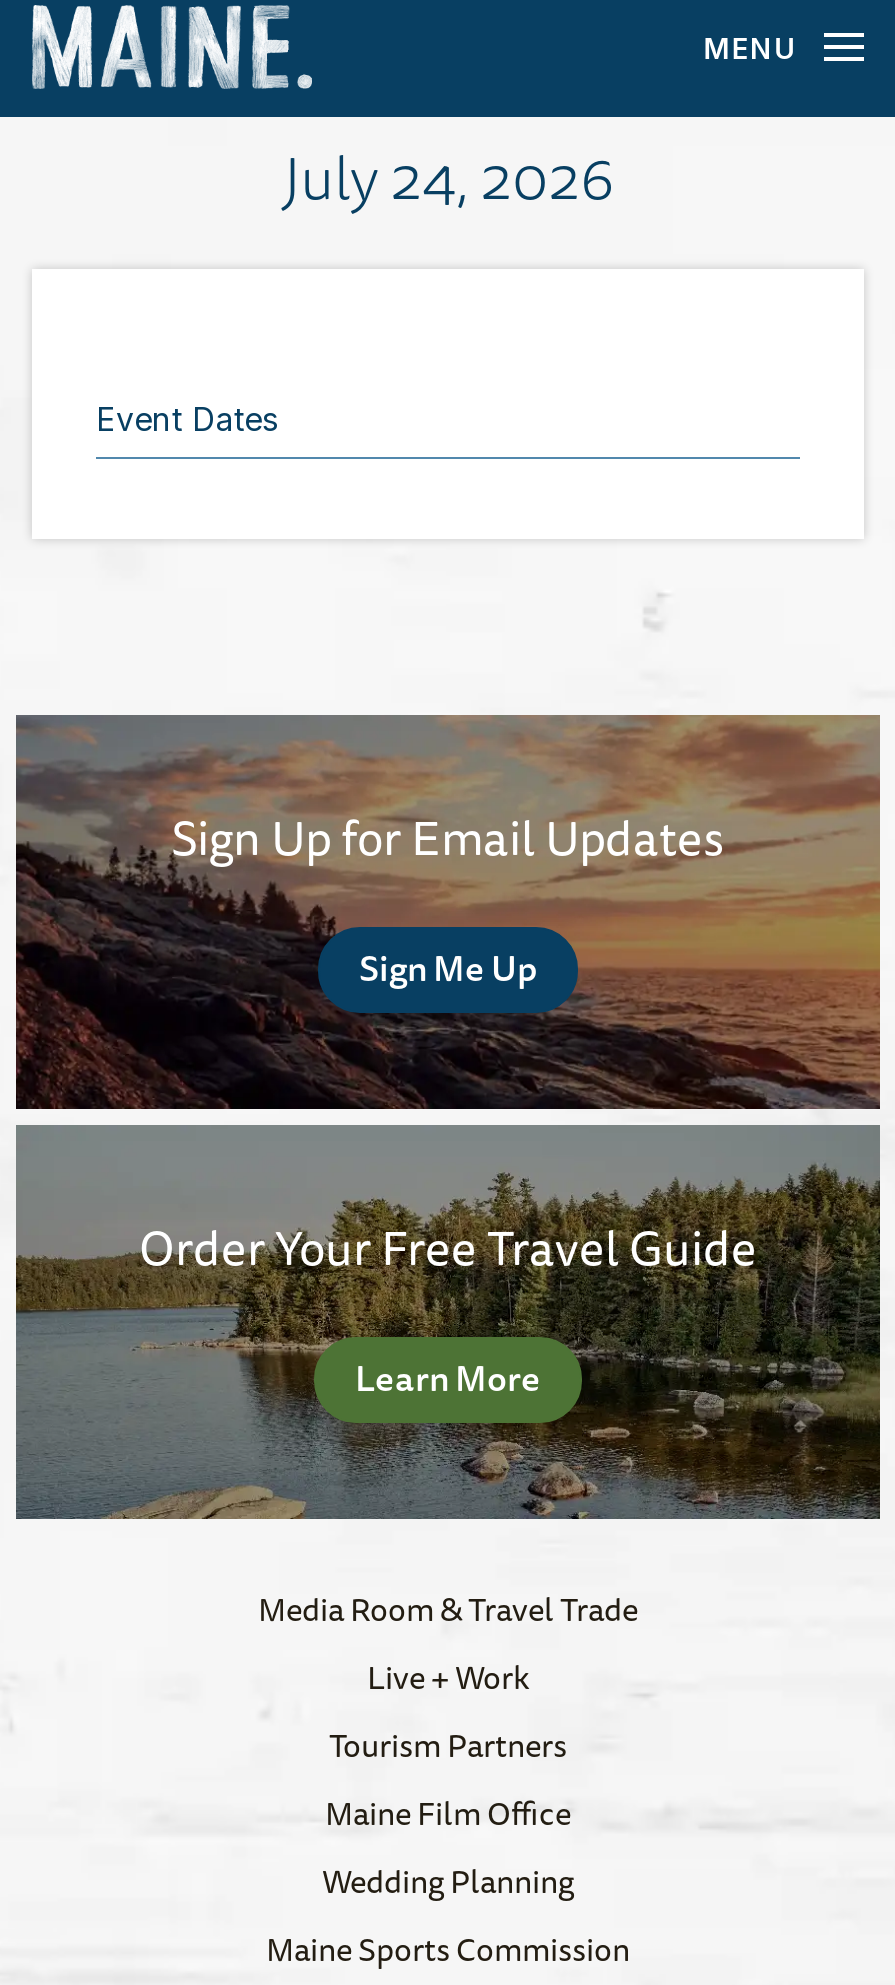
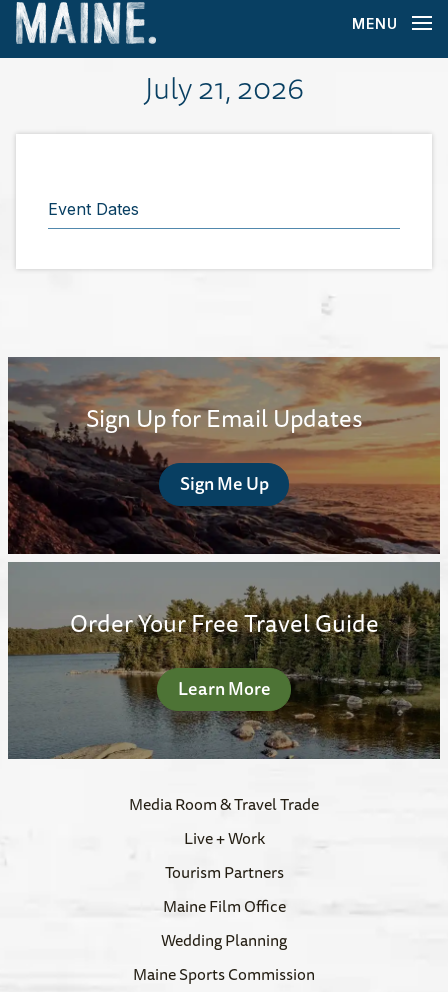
- July 24, 2026
+ July 21, 2026
